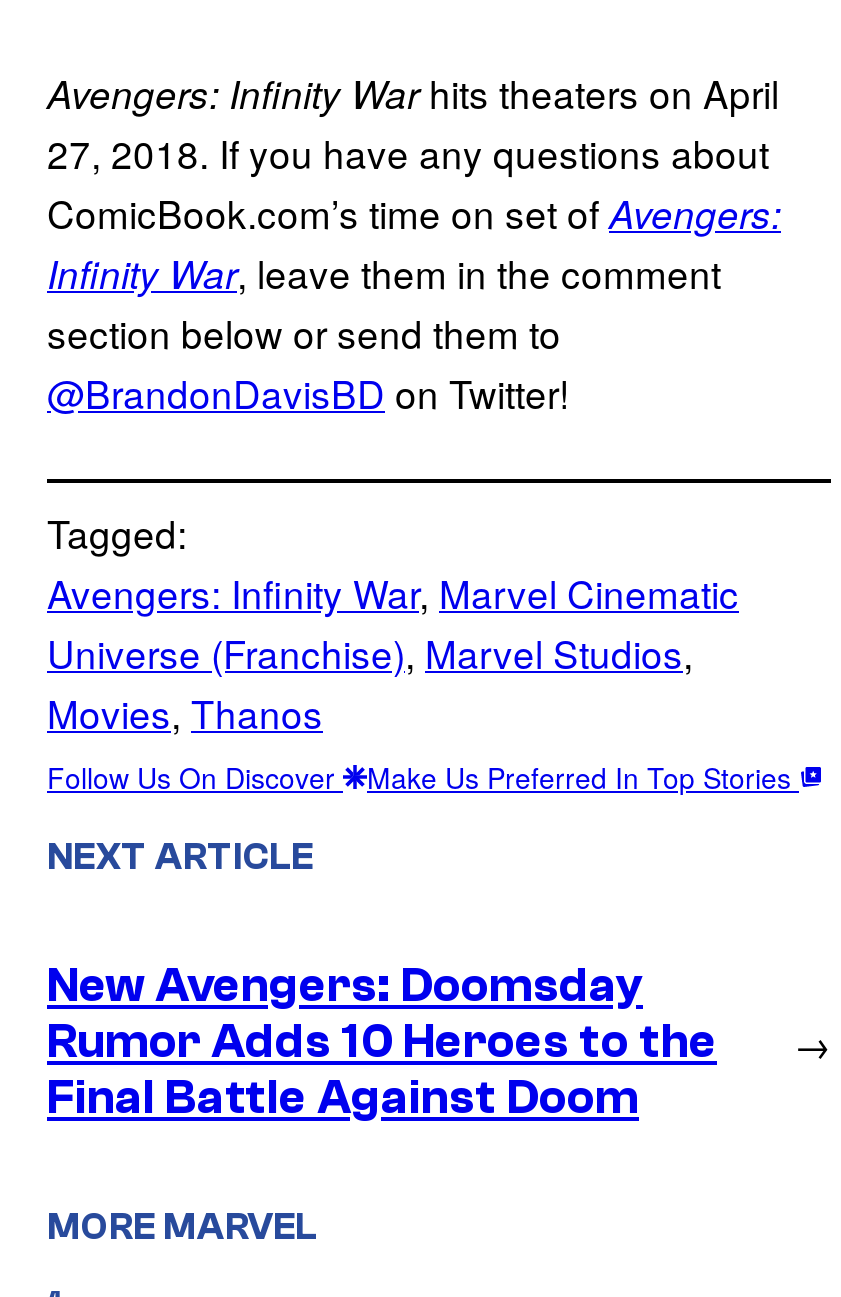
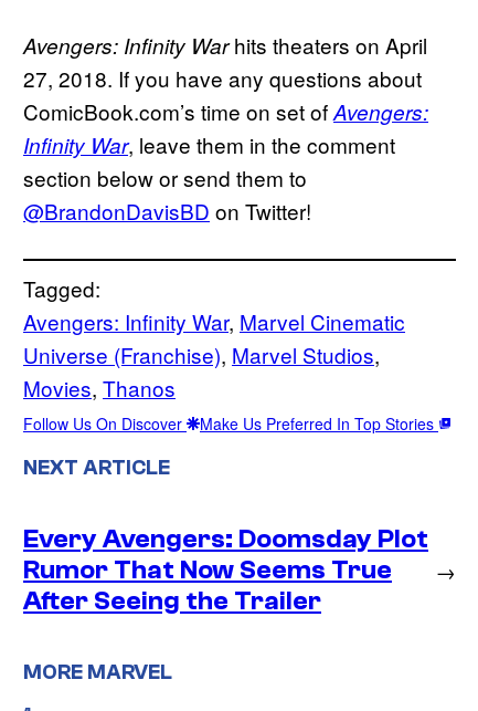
- New Avengers: Doomsday
- Rumor Adds 10 Heroes to the
- Final Battle Against Doom
+ Every Avengers: Doomsday Plot
+ Rumor That Now Seems True
+ After Seeing the Trailer
